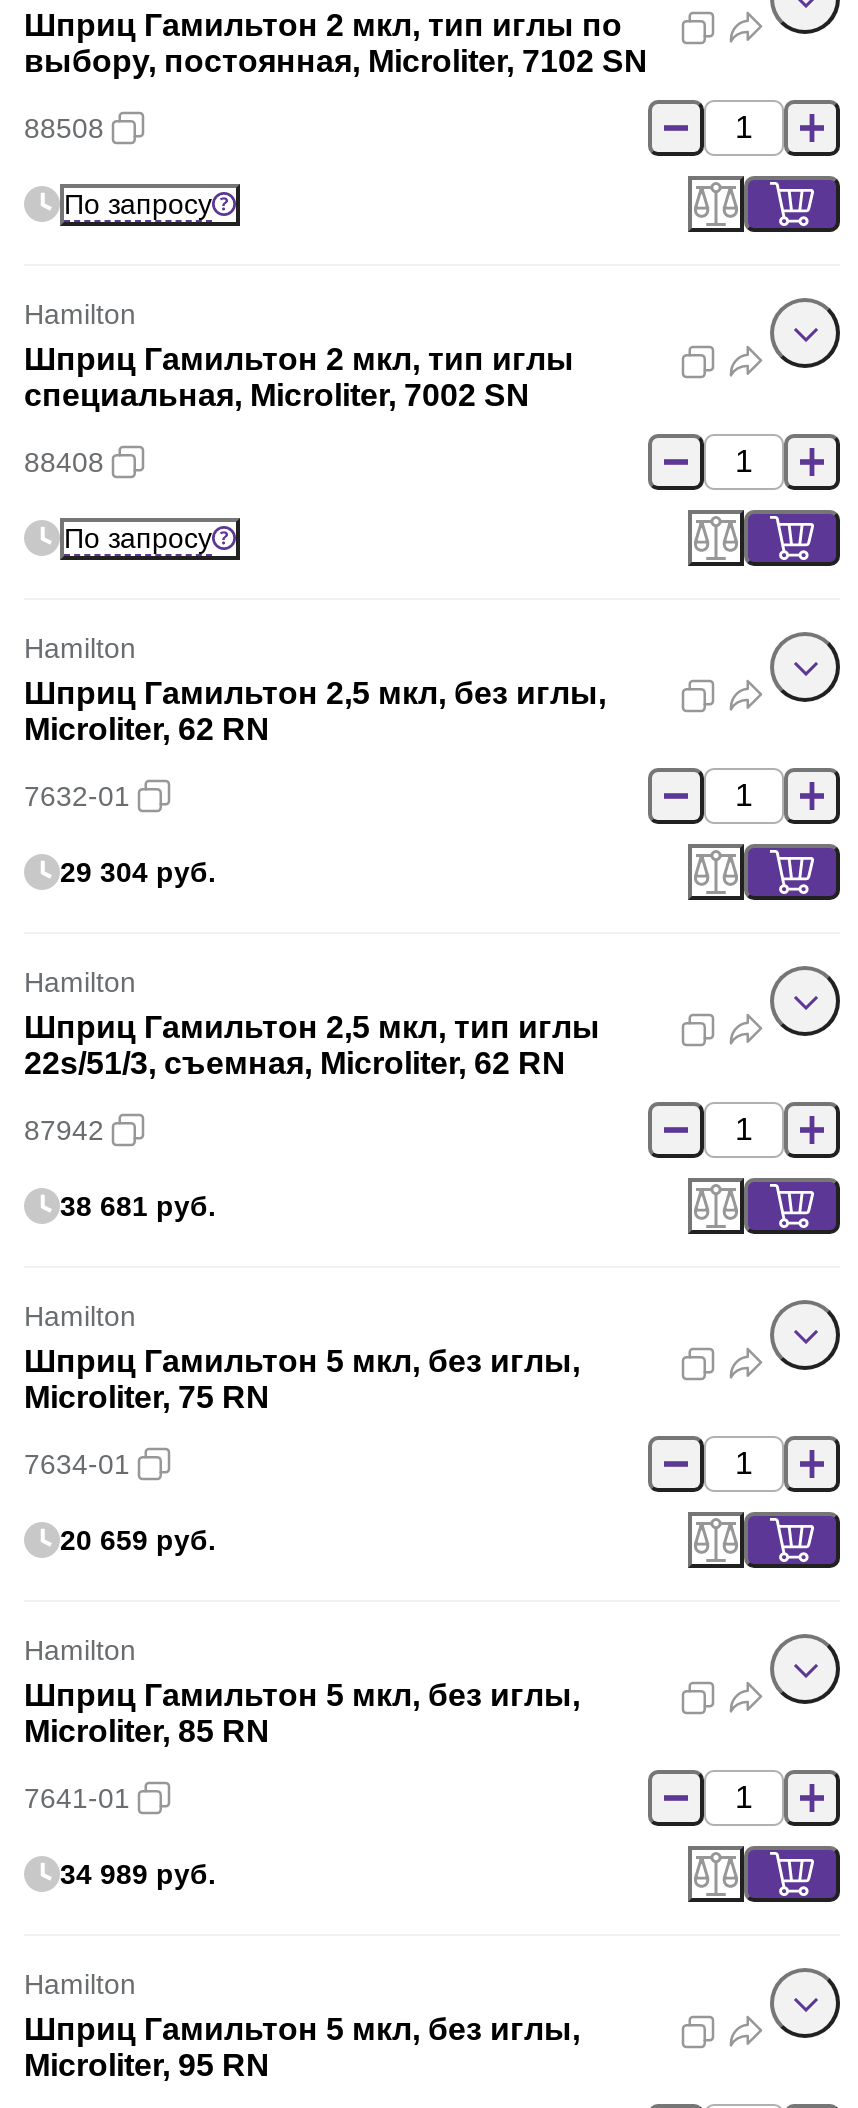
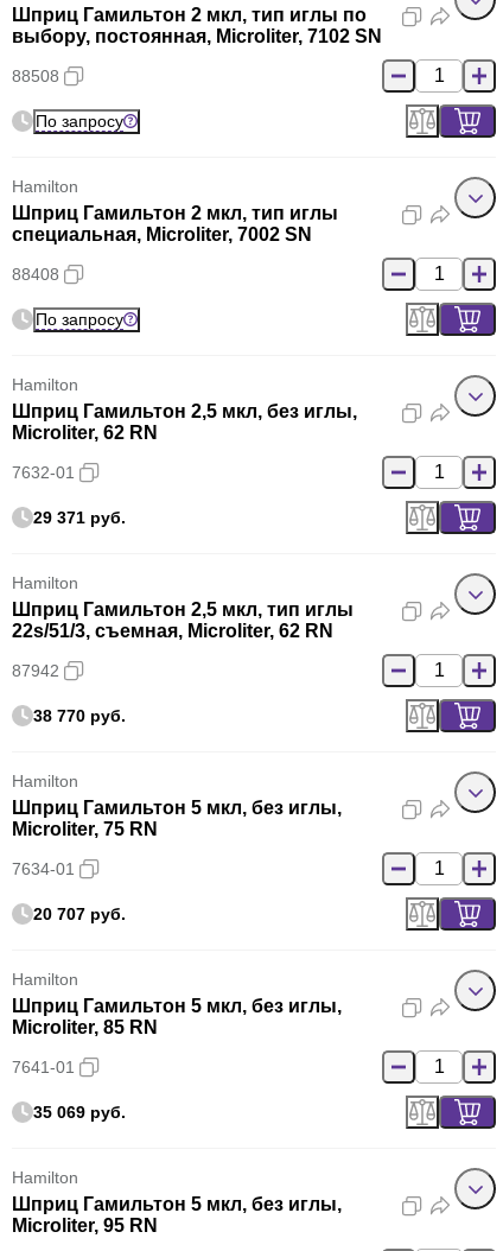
- 29 304 руб.
+ 29 371 руб.

- 38 681 руб.
+ 38 770 руб.

- 20 659 руб.
+ 20 707 руб.

- 34 989 руб.
+ 35 069 руб.
